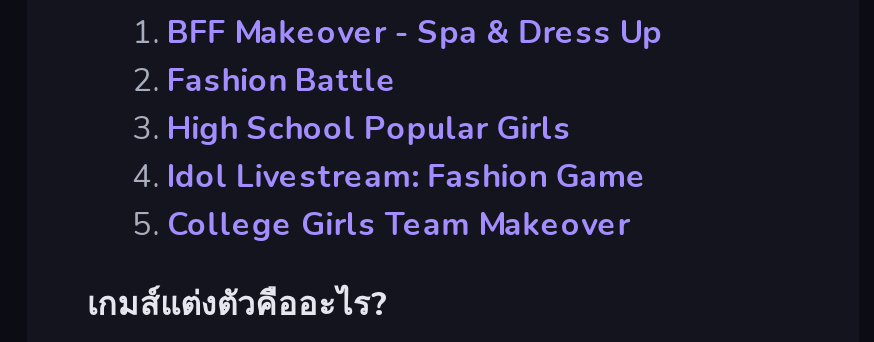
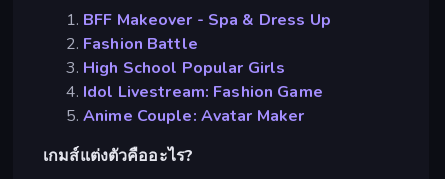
- College Girls Team Makeover
+ Anime Couple: Avatar Maker
